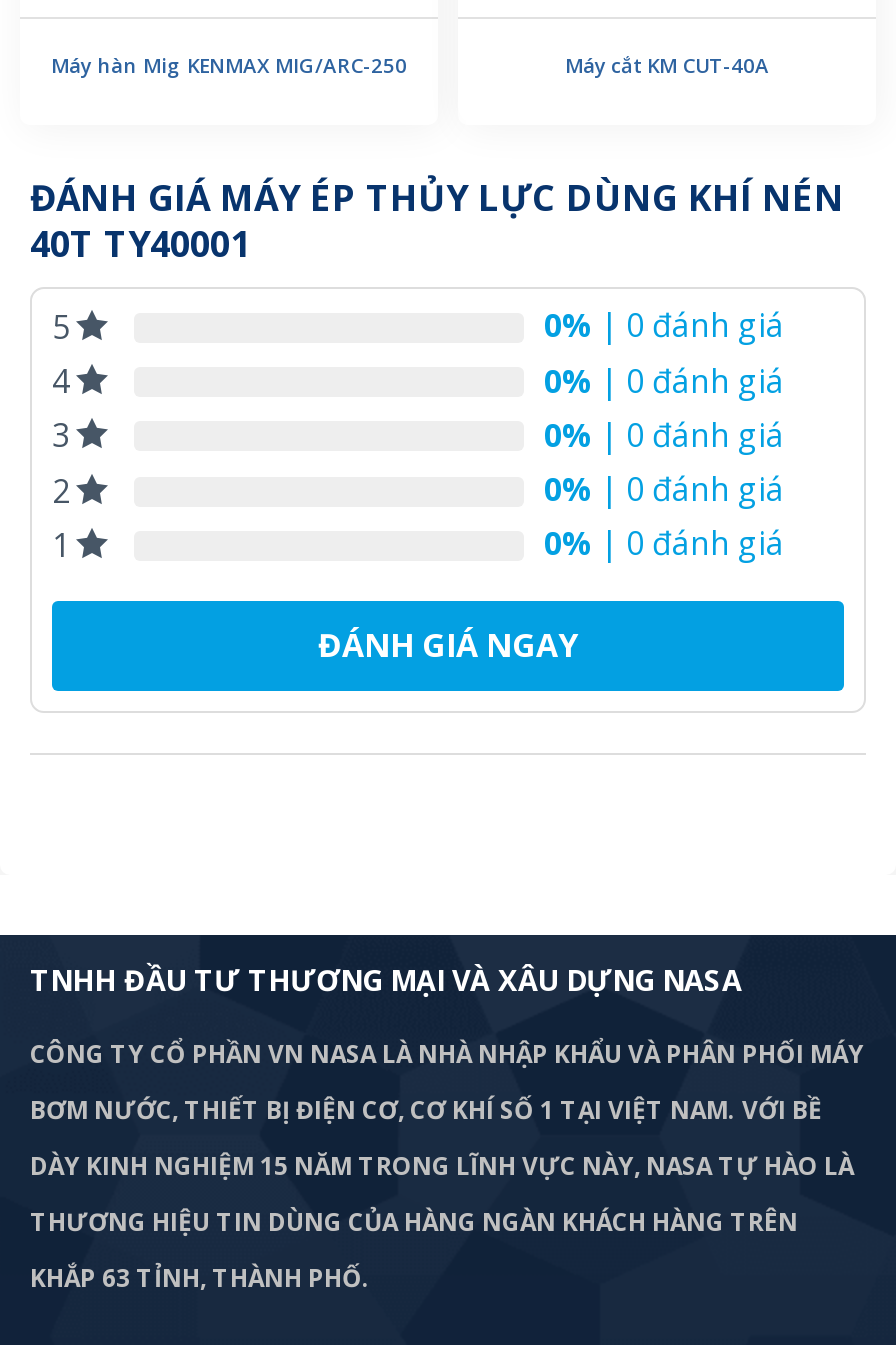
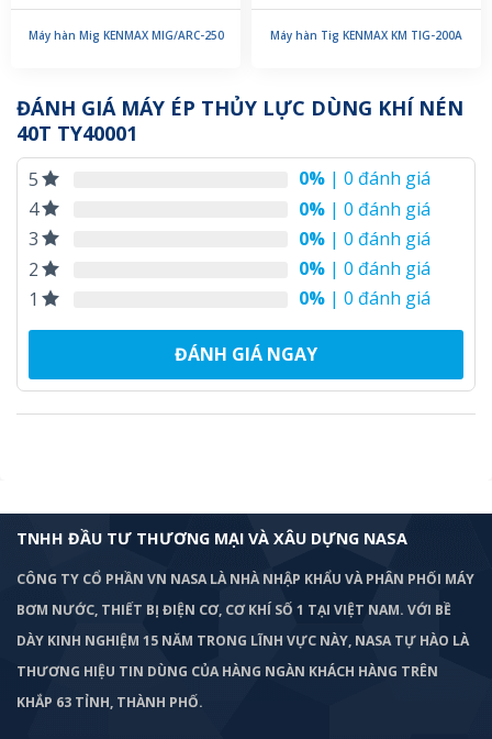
- Máy cắt KM CUT-40A
+ Máy hàn Tig KENMAX KM TIG-200A
